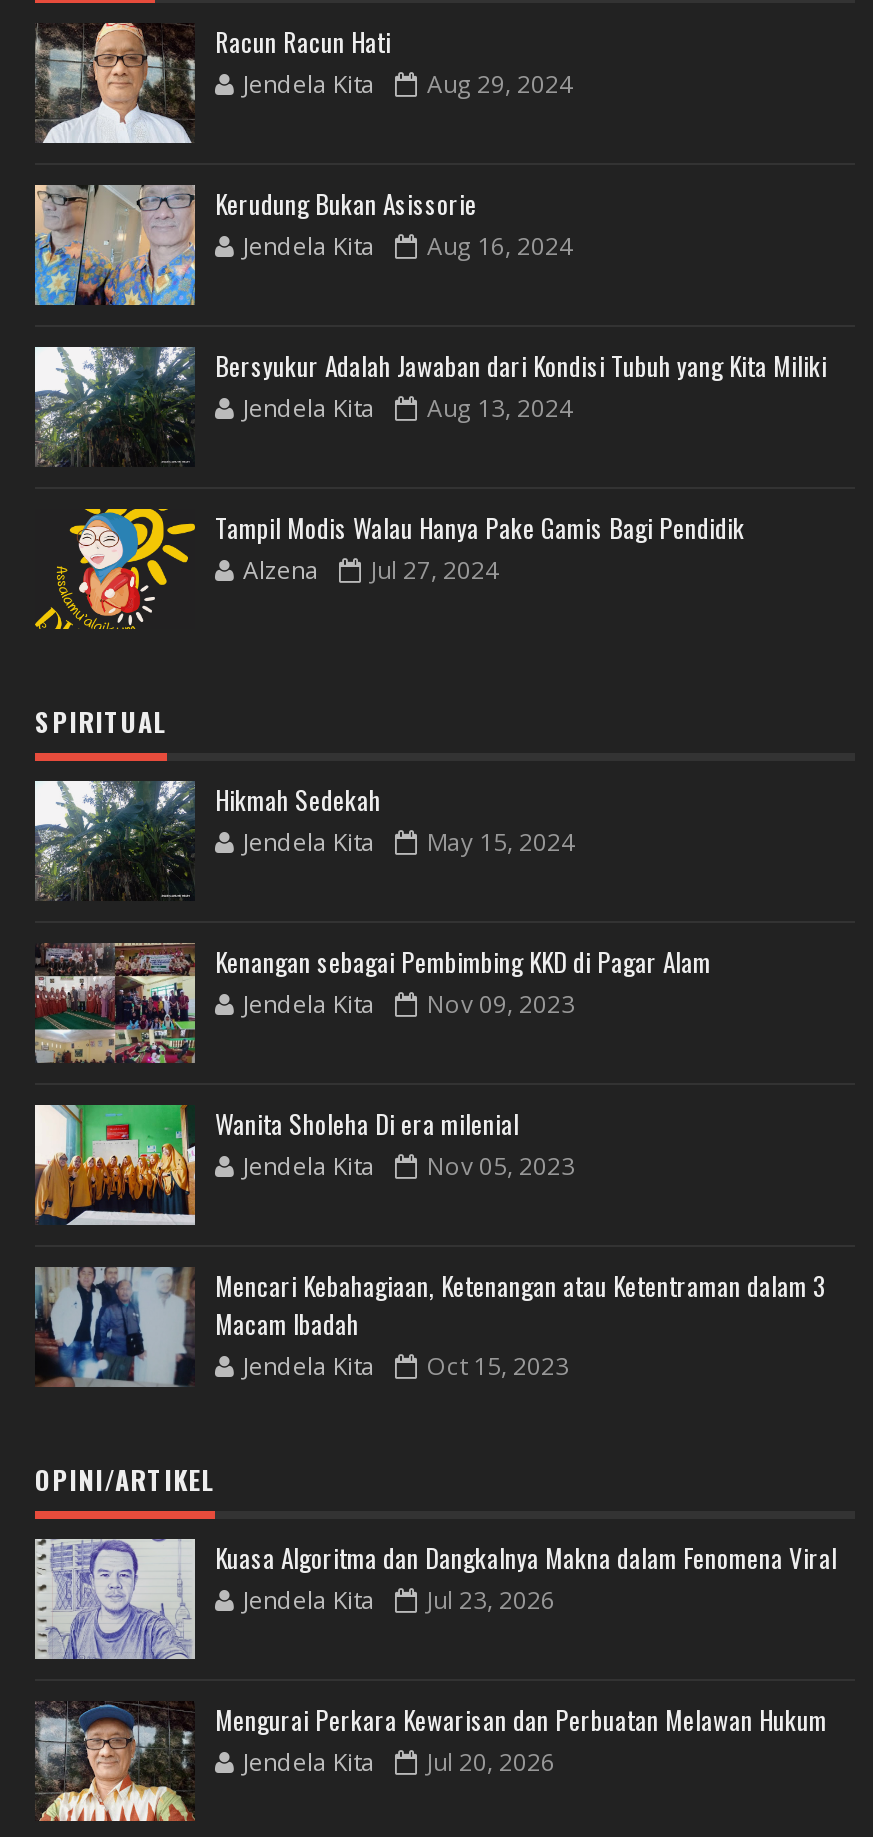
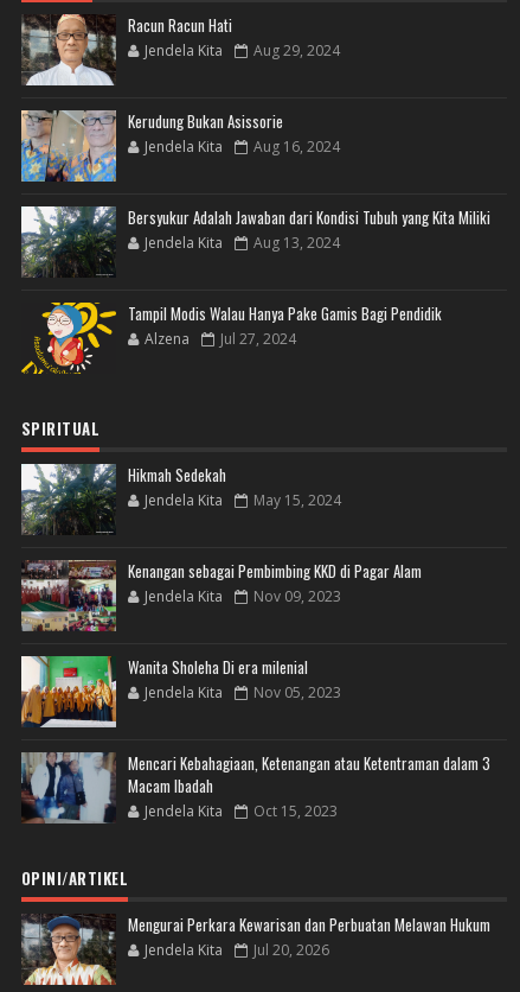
- [image]
- Kuasa Algoritma dan Dangkalnya Makna dalam Fenomena Viral
- Jendela Kita
- Jul 23, 2026
